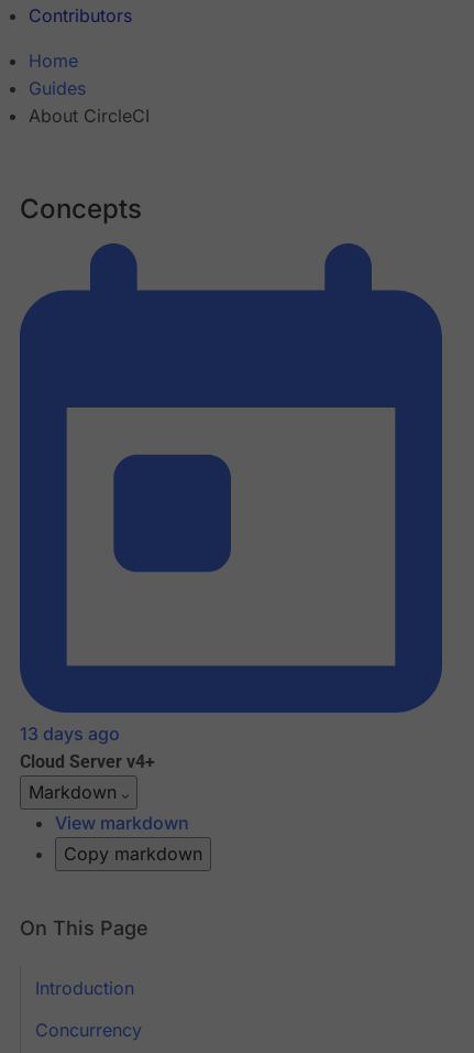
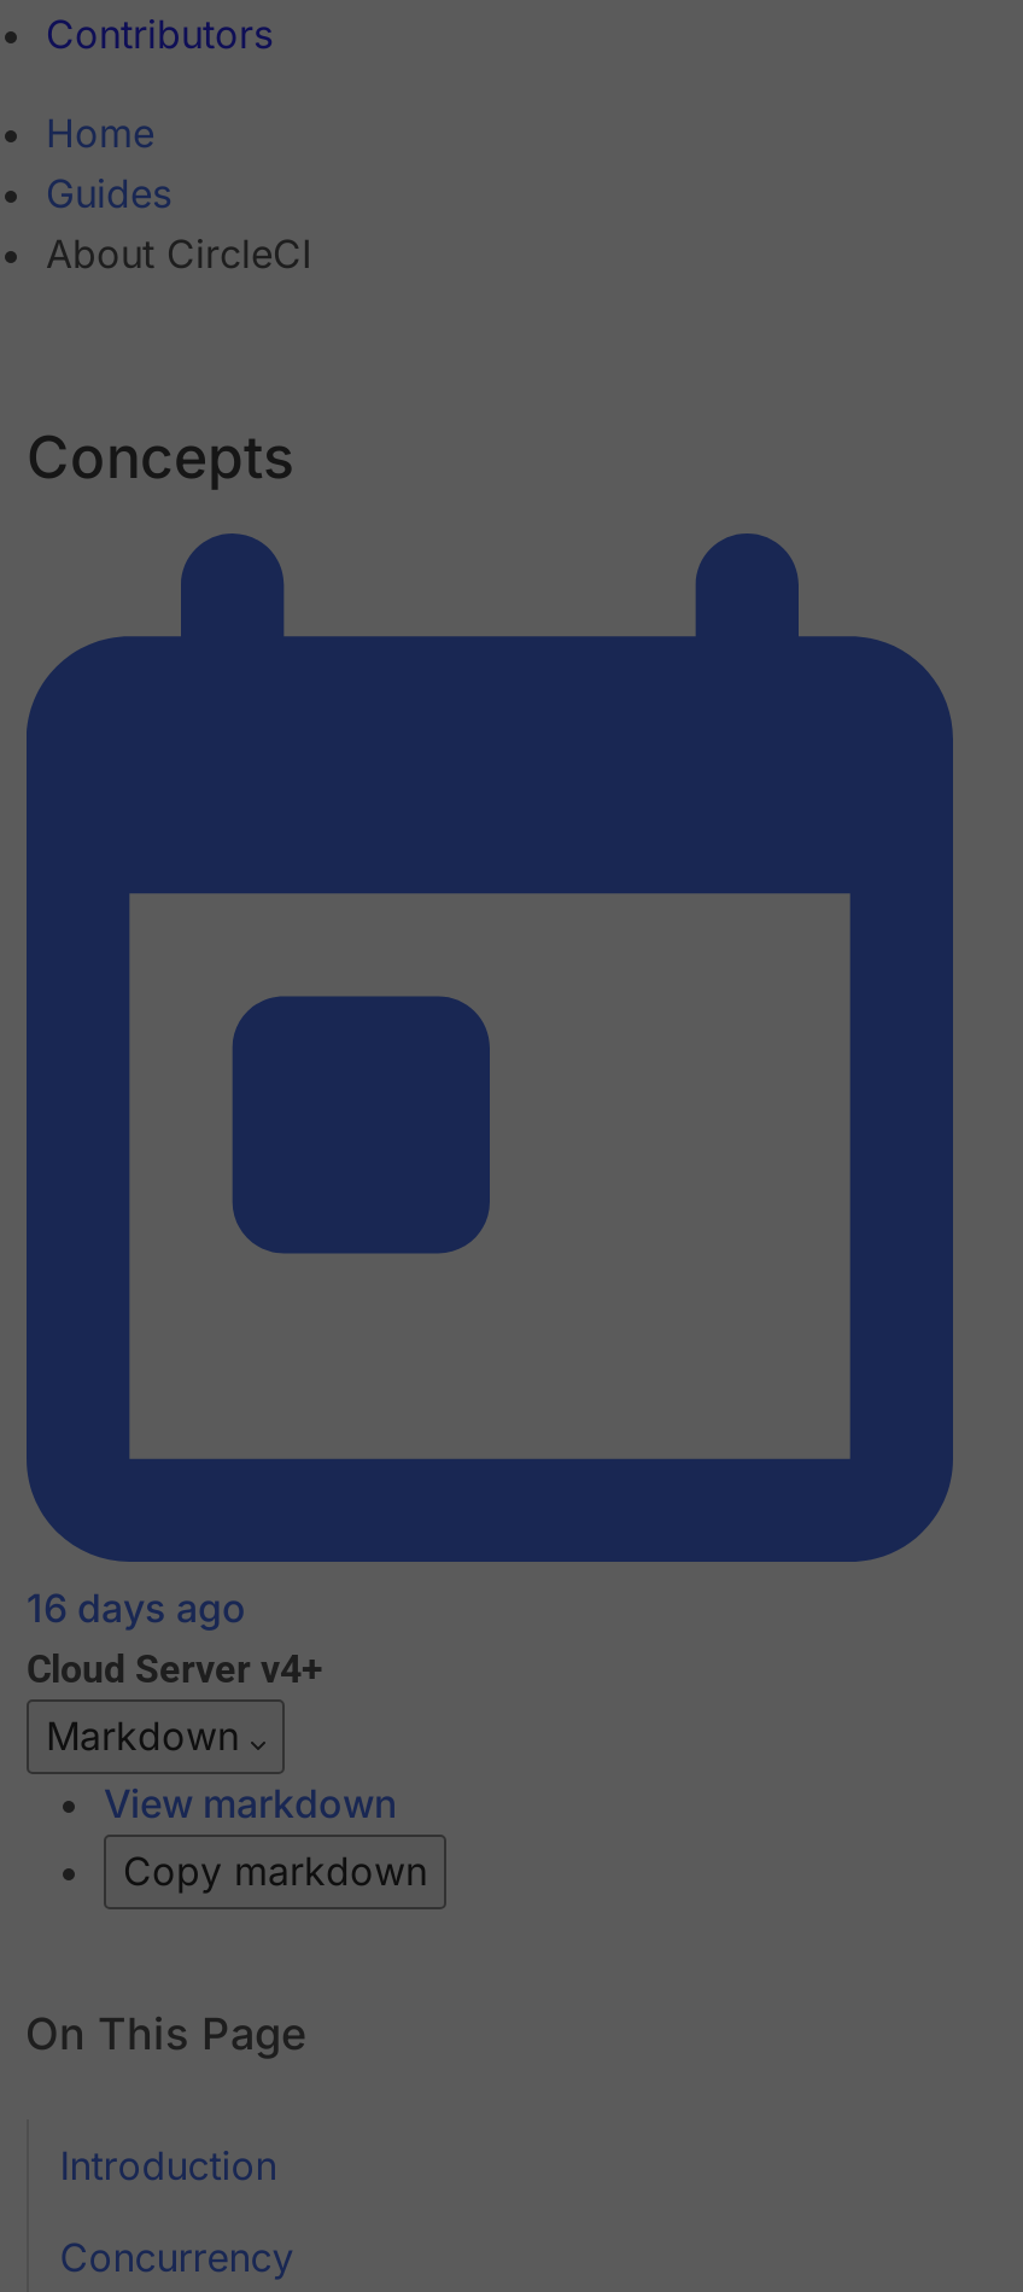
- 13 days ago
+ 16 days ago
